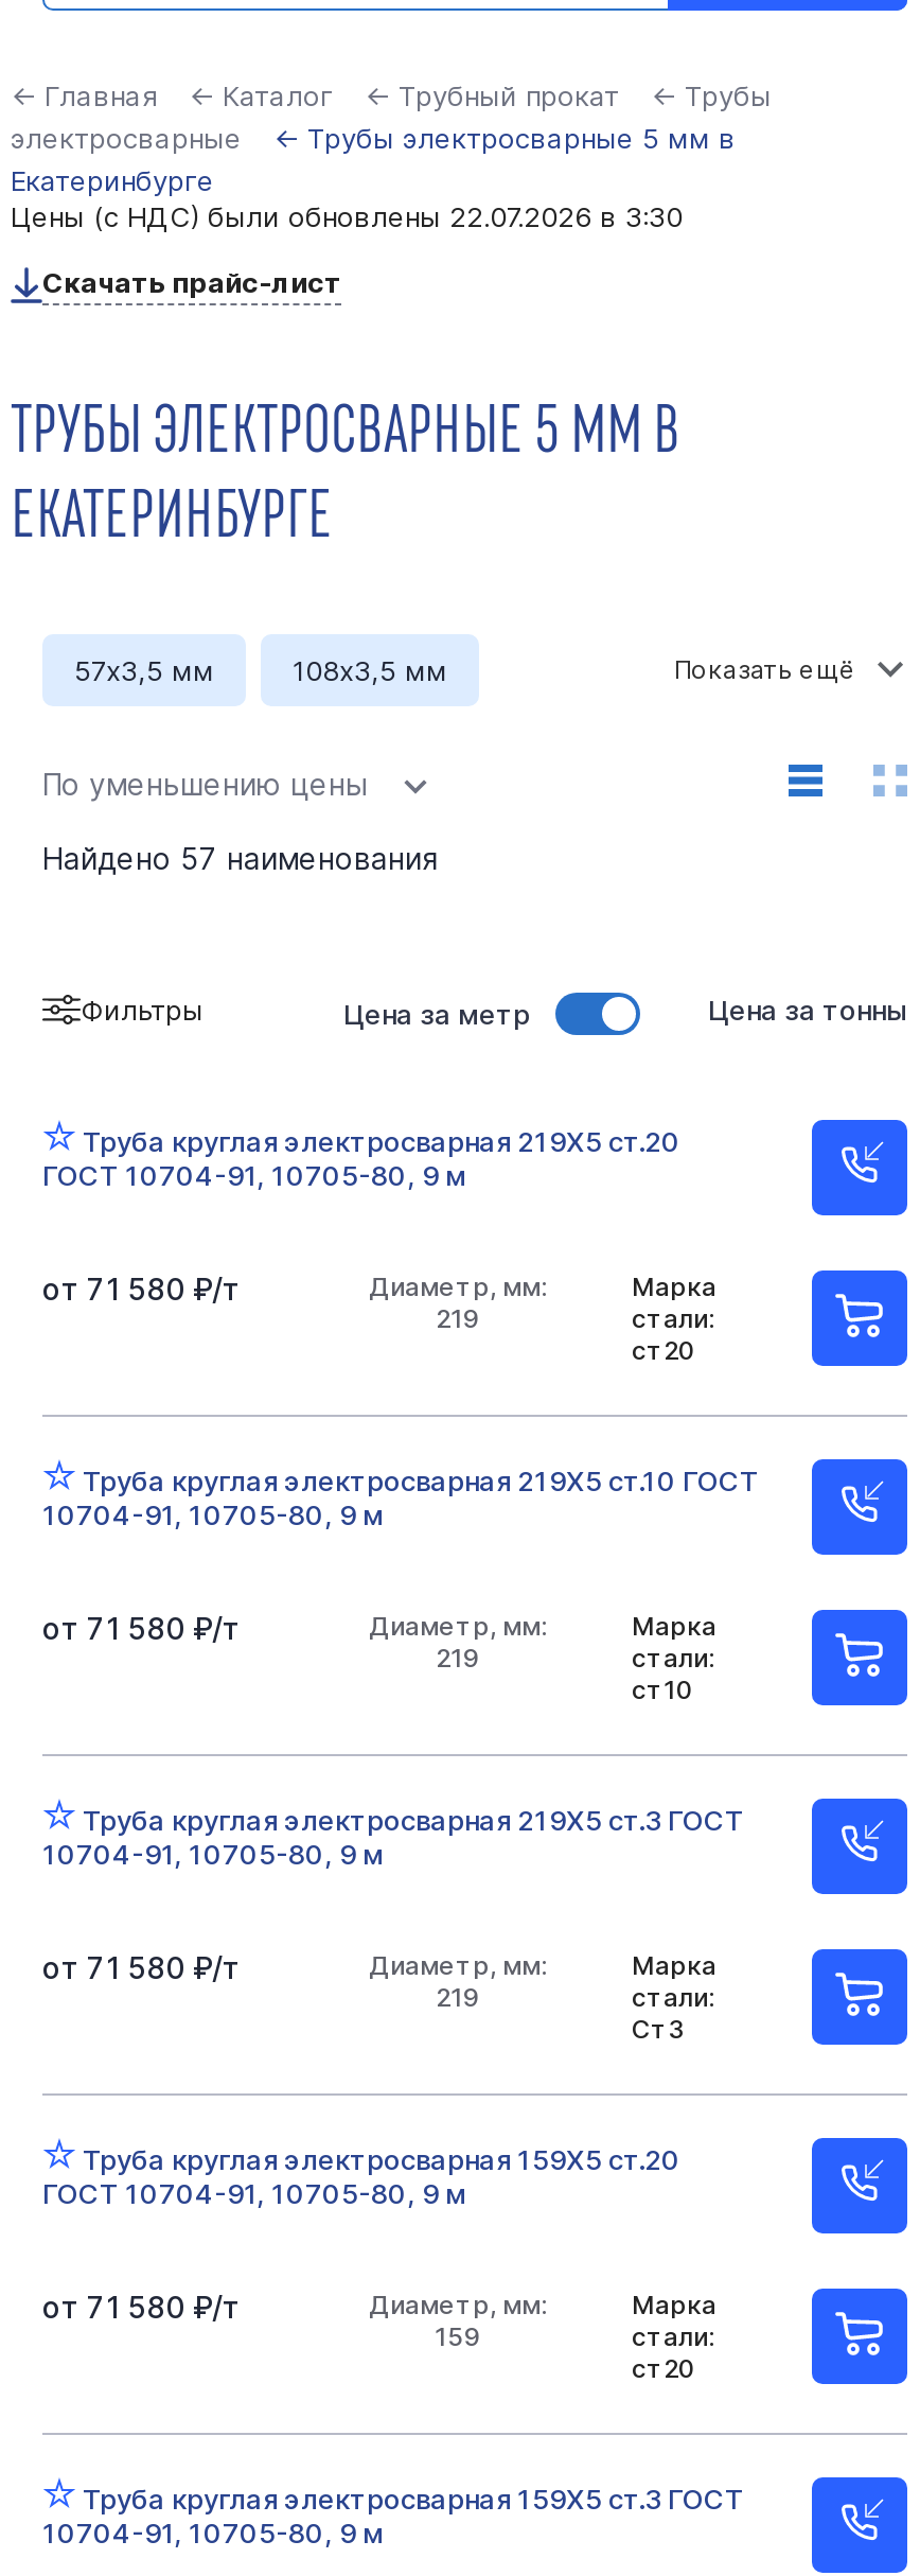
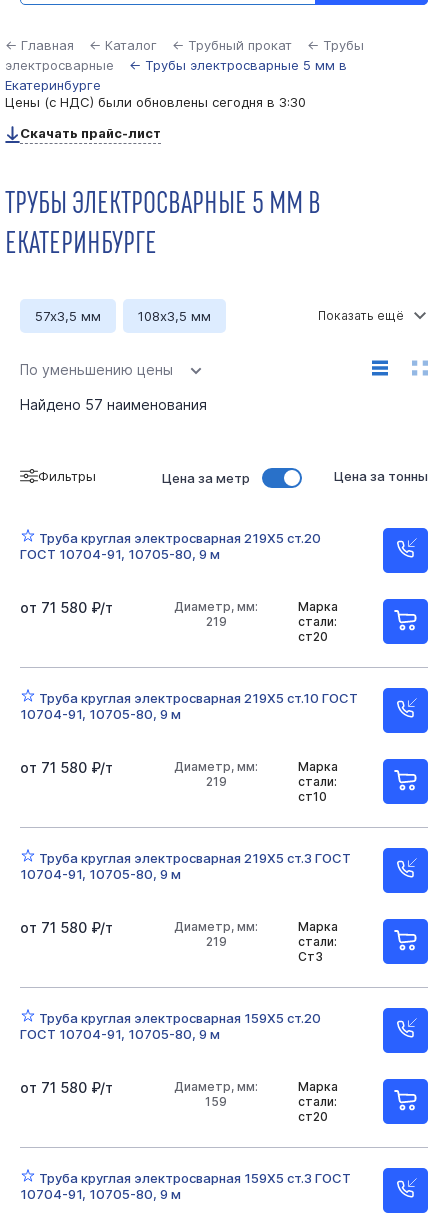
- Цены (с НДС) были обновлены 22.07.2026 в 3:30
+ Цены (с НДС) были обновлены сегодня в 3:30
